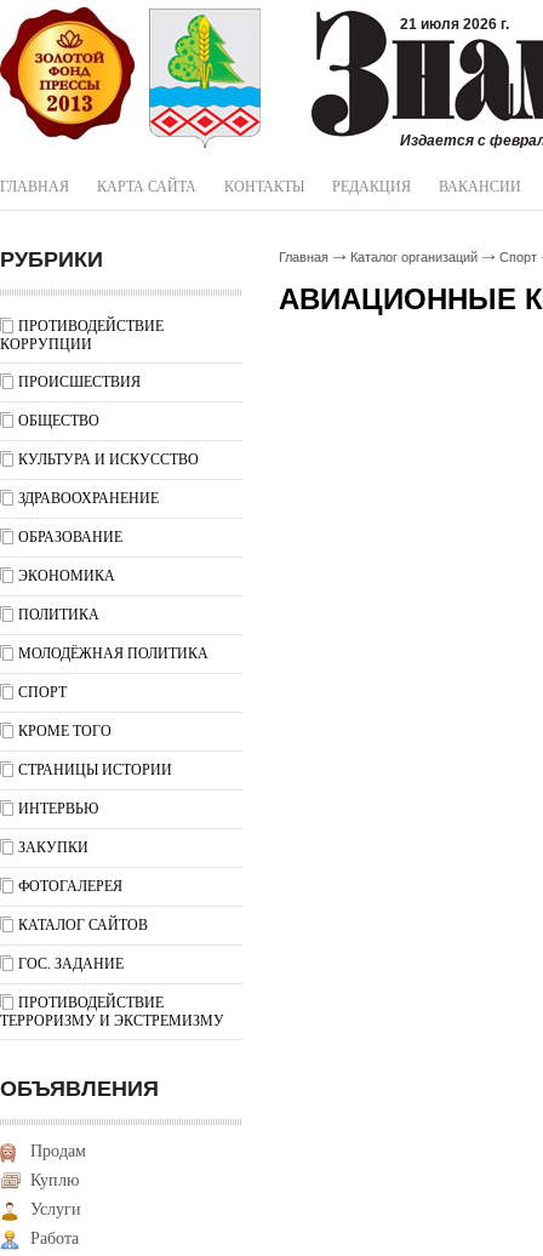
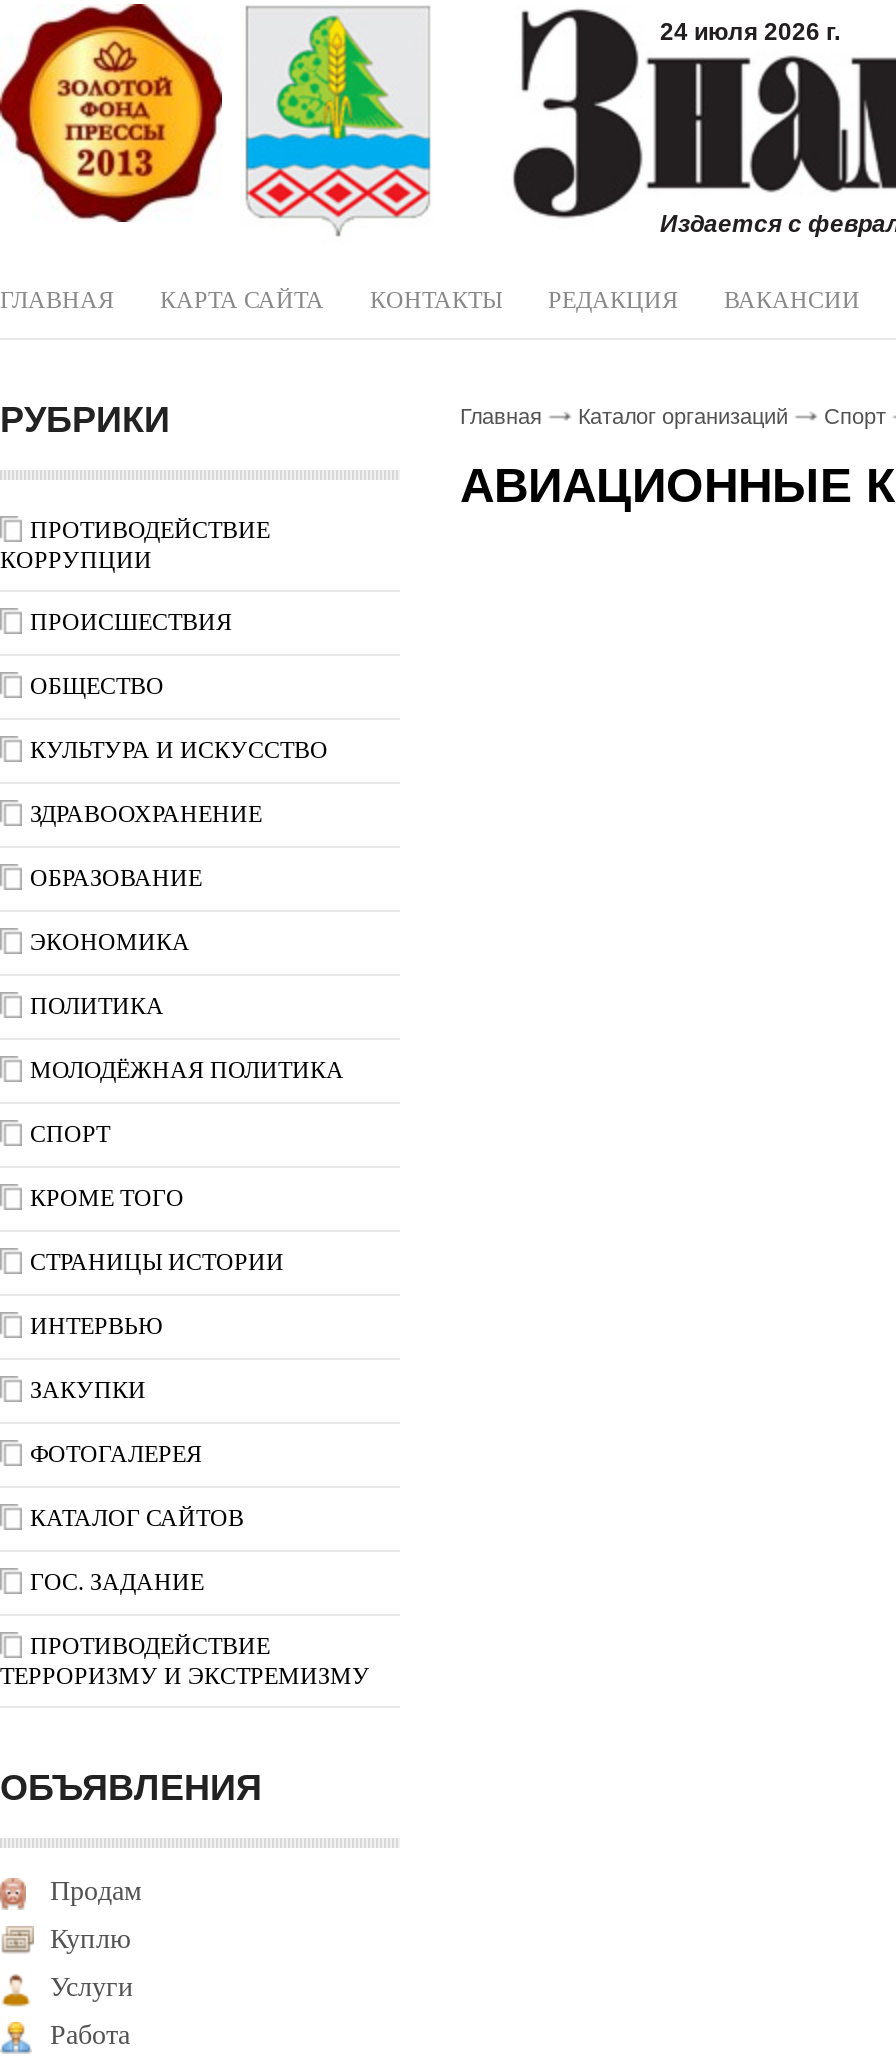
- 21 июля 2026 г.
+ 24 июля 2026 г.
